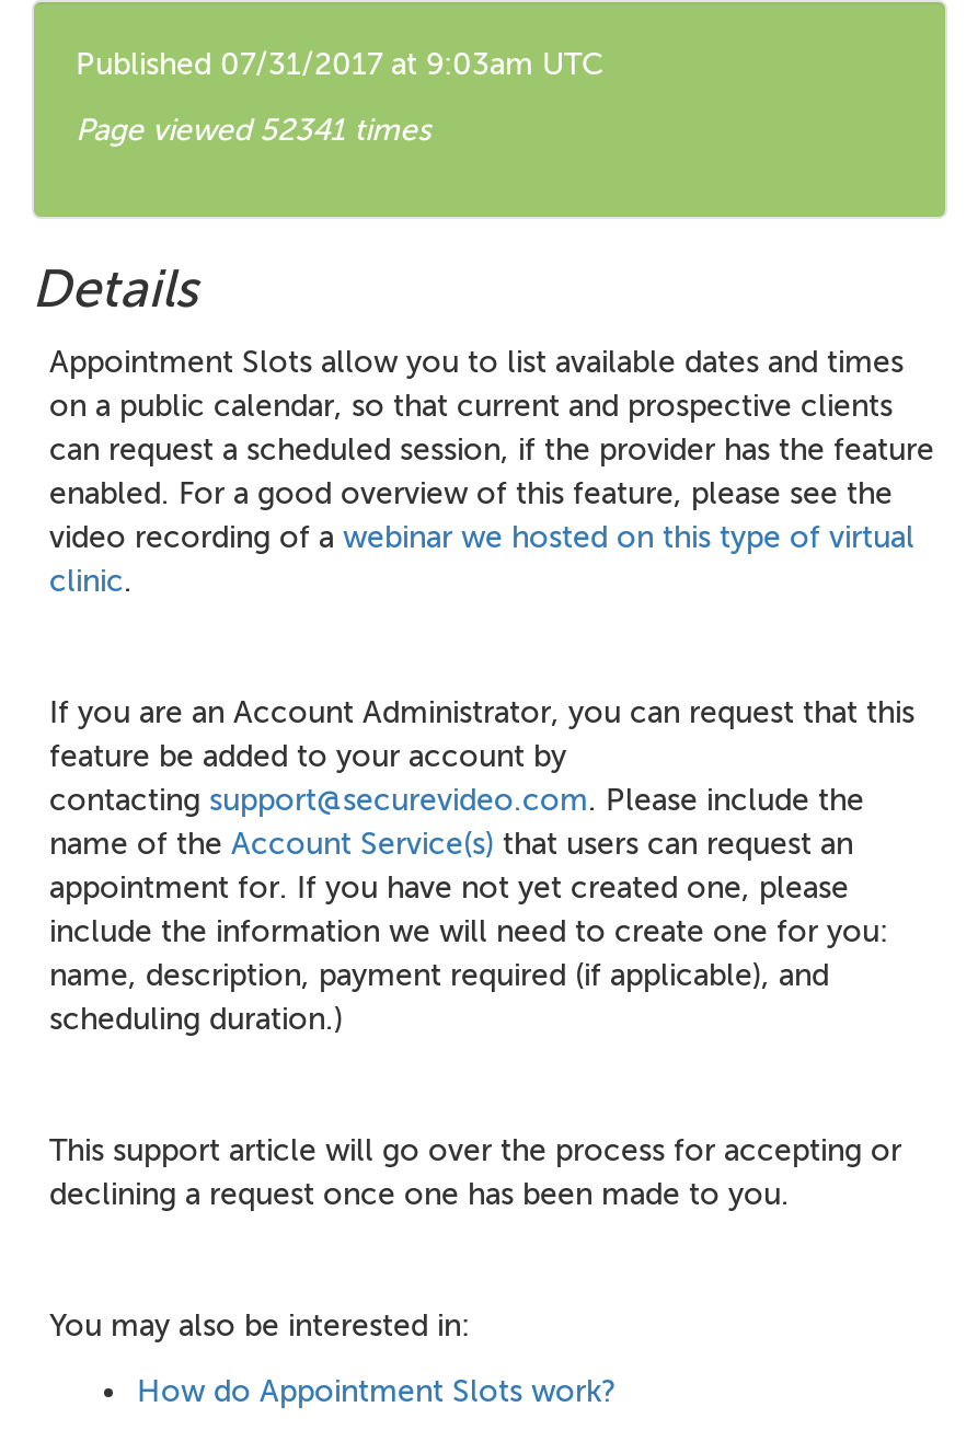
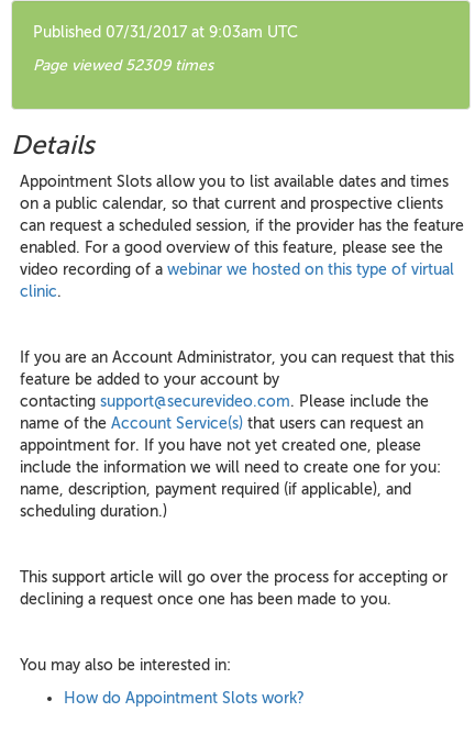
- Page viewed 52341 times
+ Page viewed 52309 times
